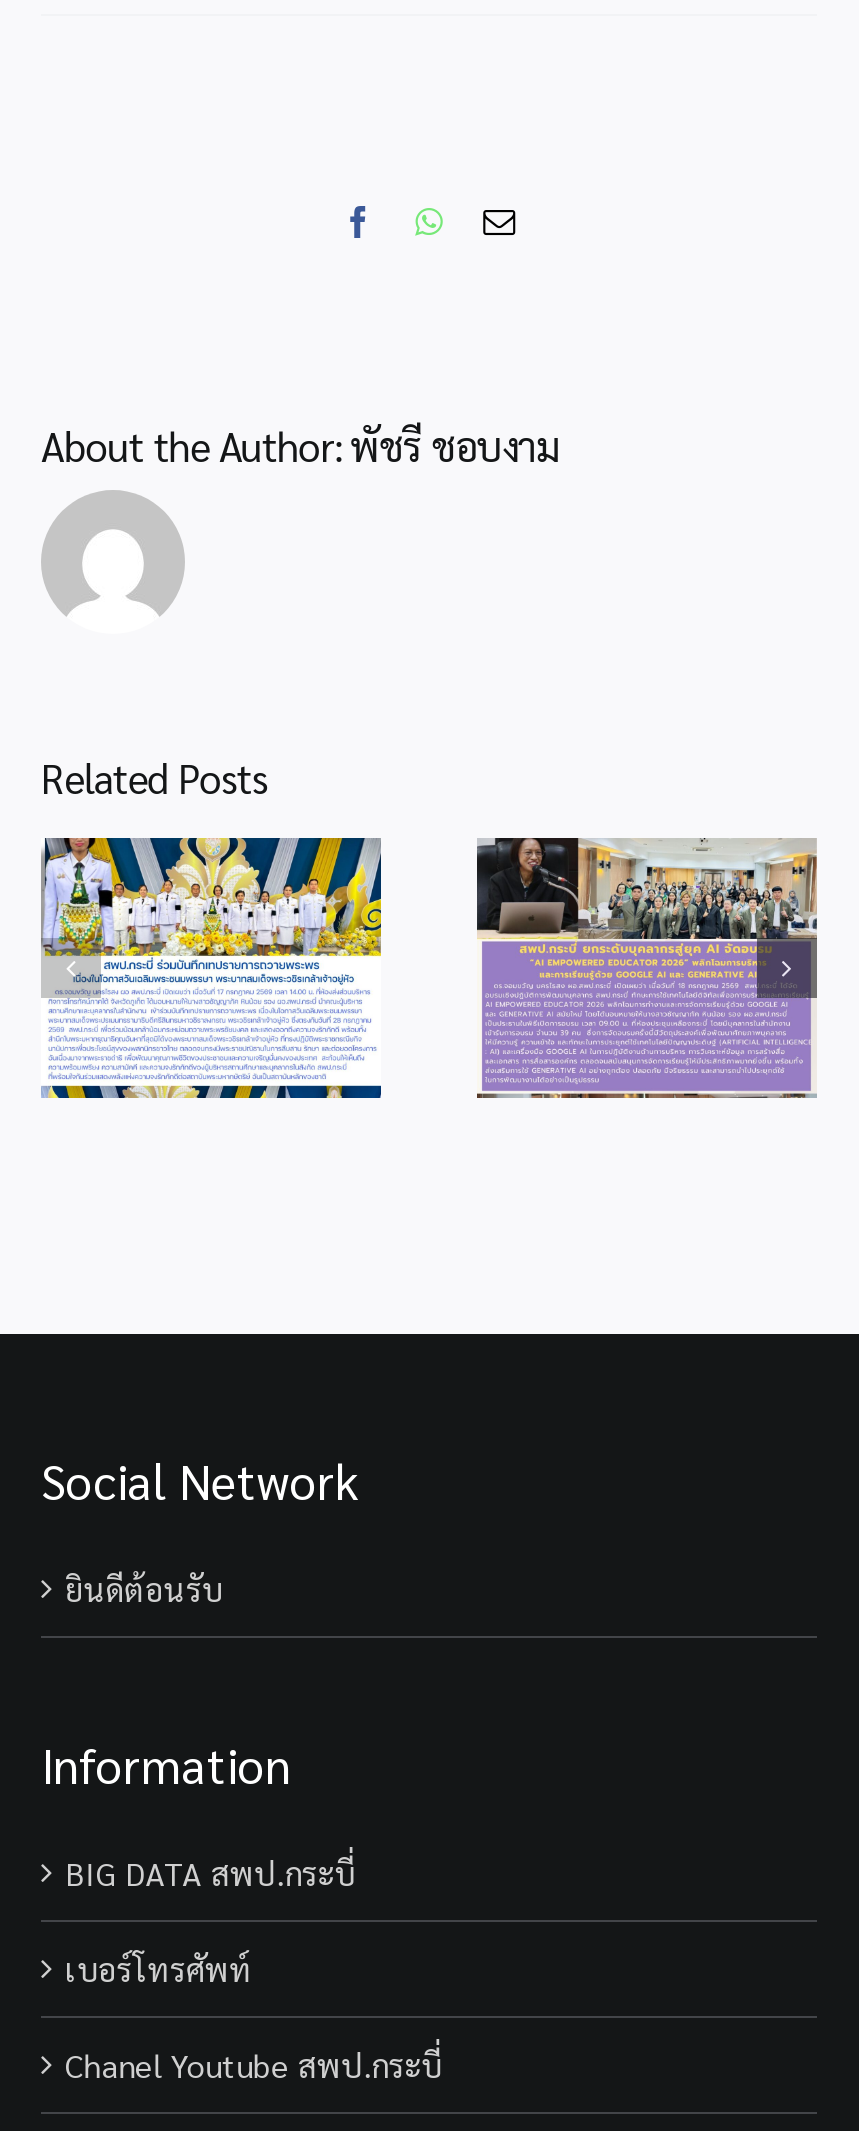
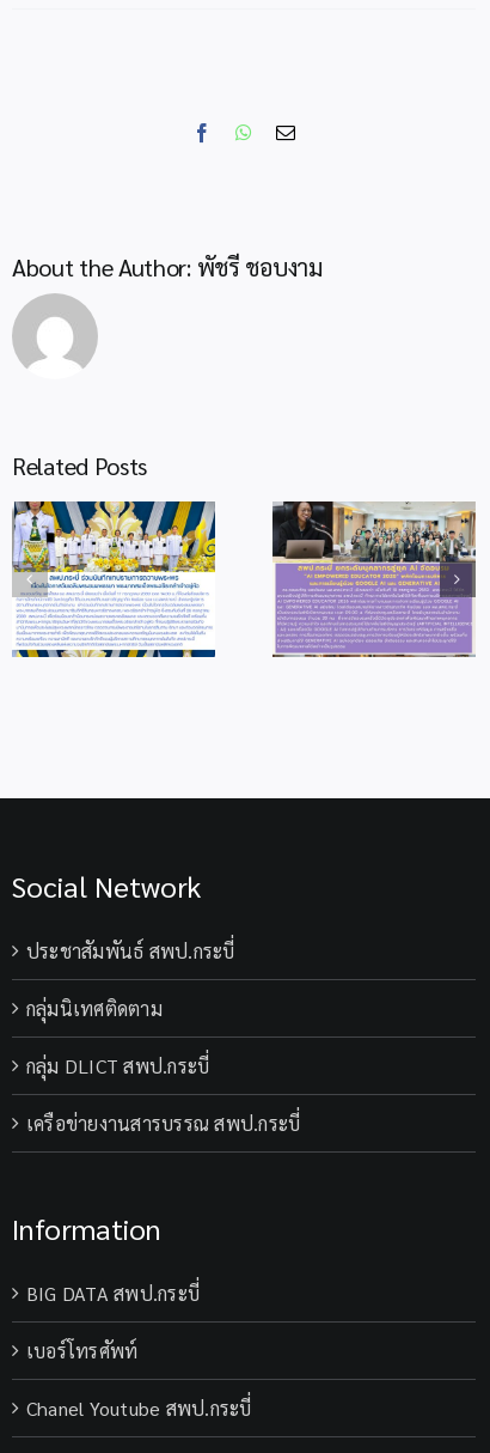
- ยินดีต้อนรับ
+ ประชาสัมพันธ์ สพป.กระบี่
+ กลุ่มนิเทศติดตาม
+ กลุ่ม DLICT สพป.กระบี่
+ เครือข่ายงานสารบรรณ สพป.กระบี่
